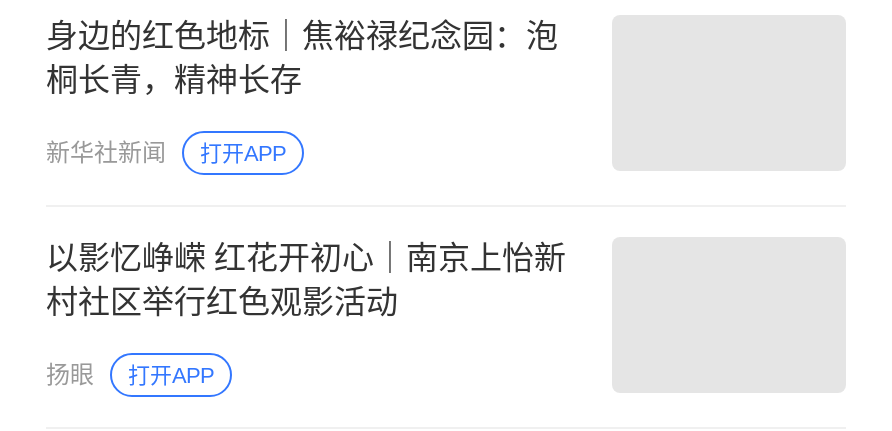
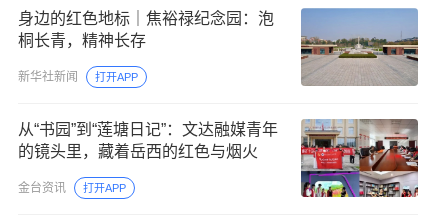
+ [image]

+ [image]

- 以影忆峥嵘 红花开初心｜南京上怡新
- 村社区举行红色观影活动
+ 从“书园”到“莲塘日记”：文达融媒青年
+ 的镜头里，藏着岳西的红色与烟火

- 扬眼
+ 金台资讯
